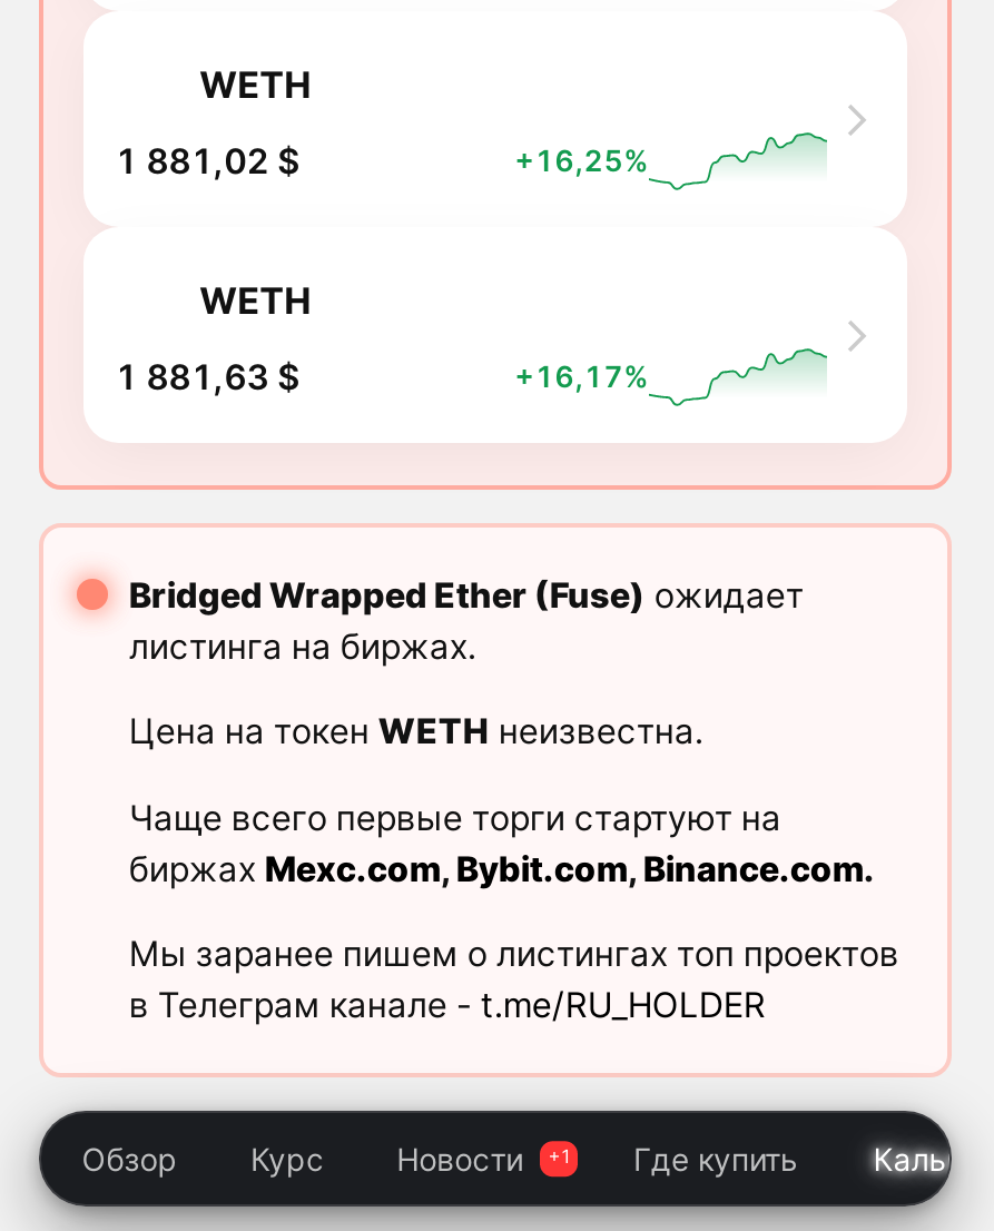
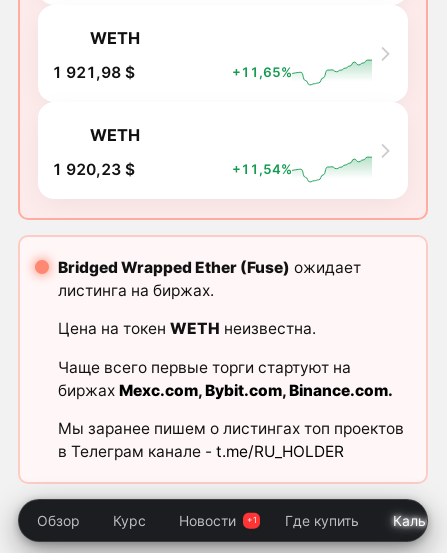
- 1 881,02 $
+ 1 921,98 $

- +16,25%
+ +11,65%

- 1 881,63 $
+ 1 920,23 $

- +16,17%
+ +11,54%
